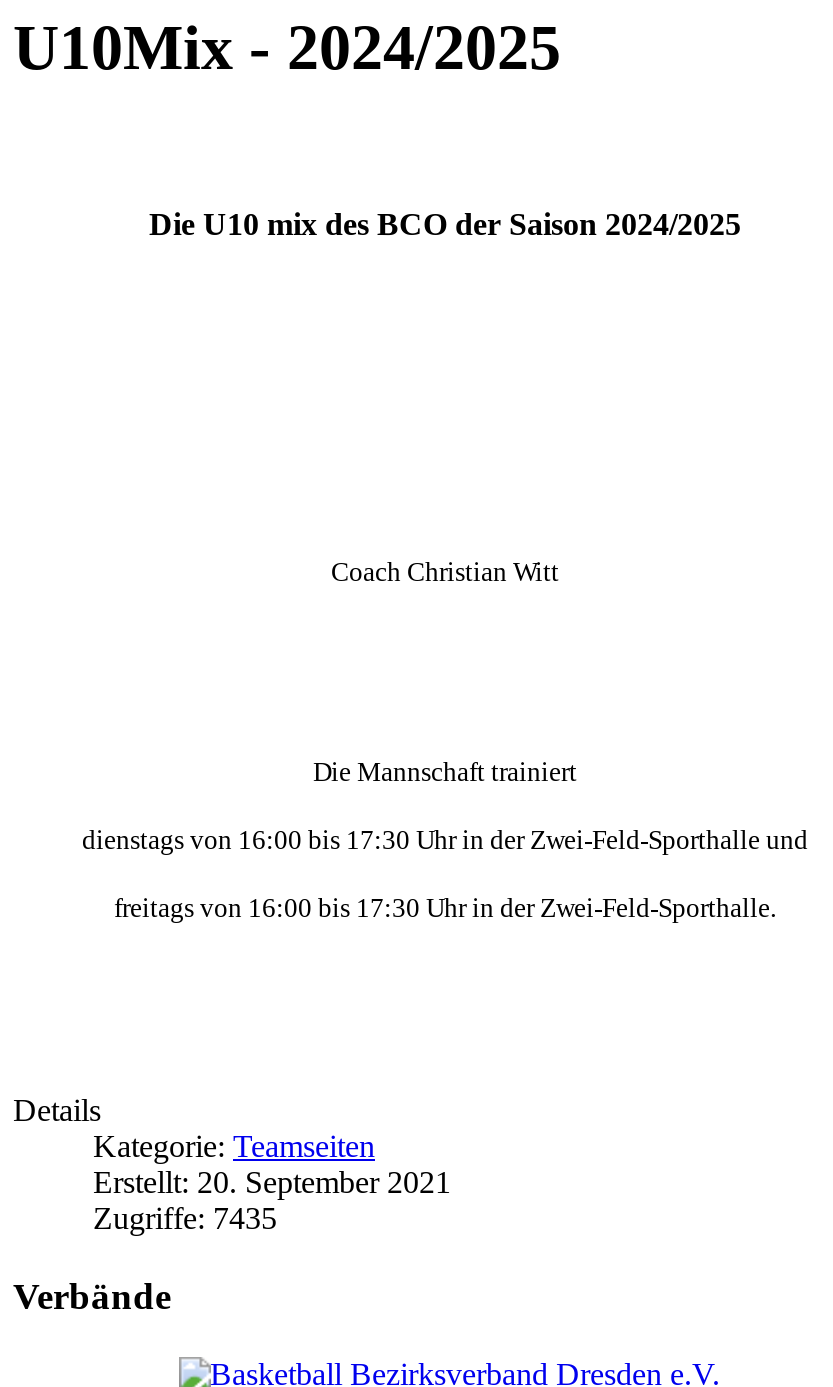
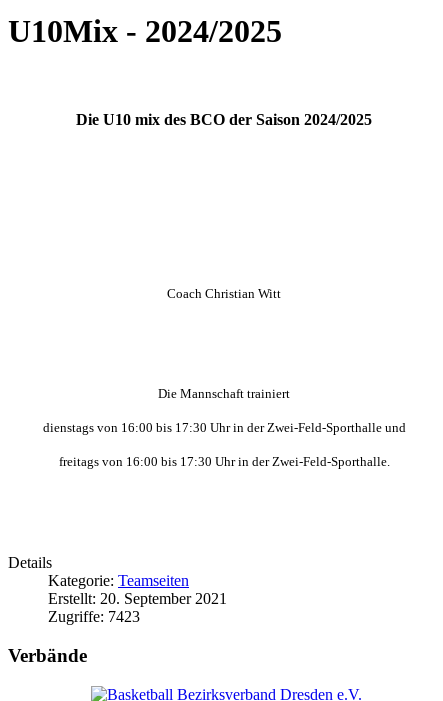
- Zugriffe: 7435
+ Zugriffe: 7423
